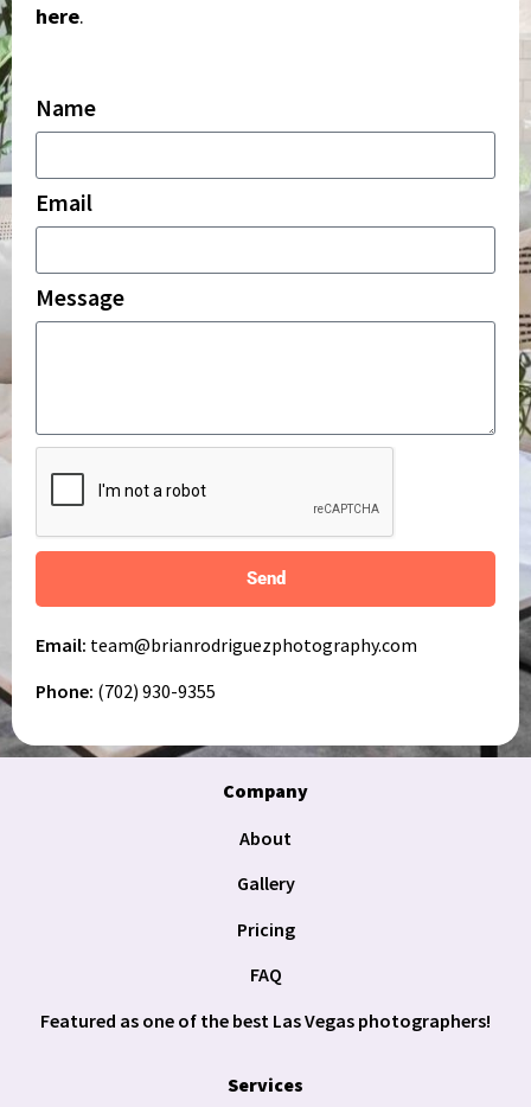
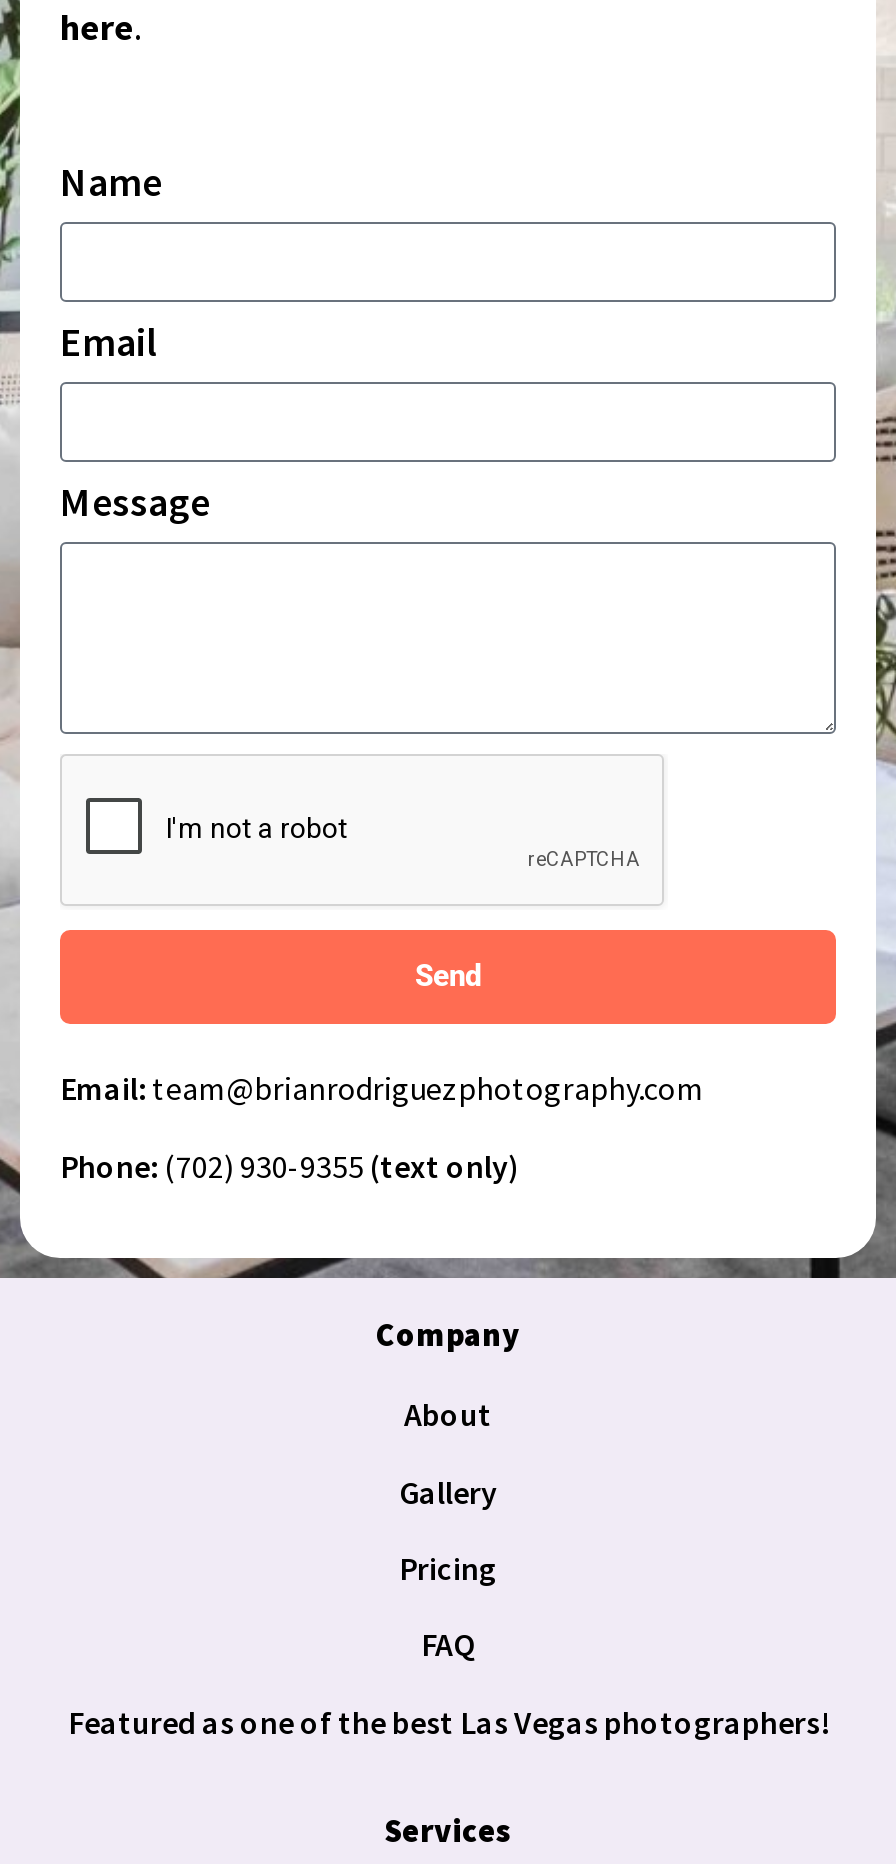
- Phone: (702) 930-9355
+ Phone: (702) 930-9355 (text only)
